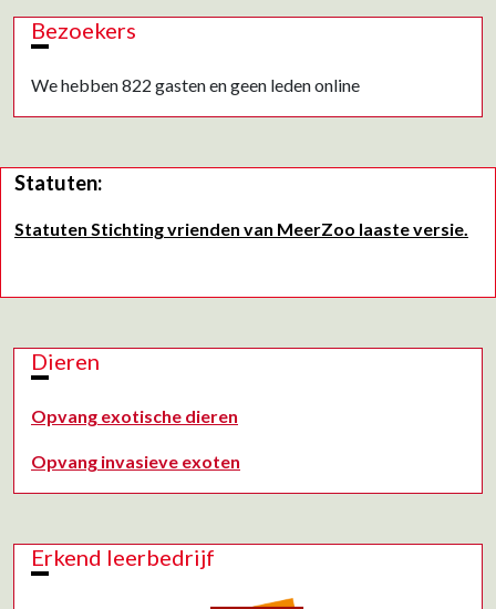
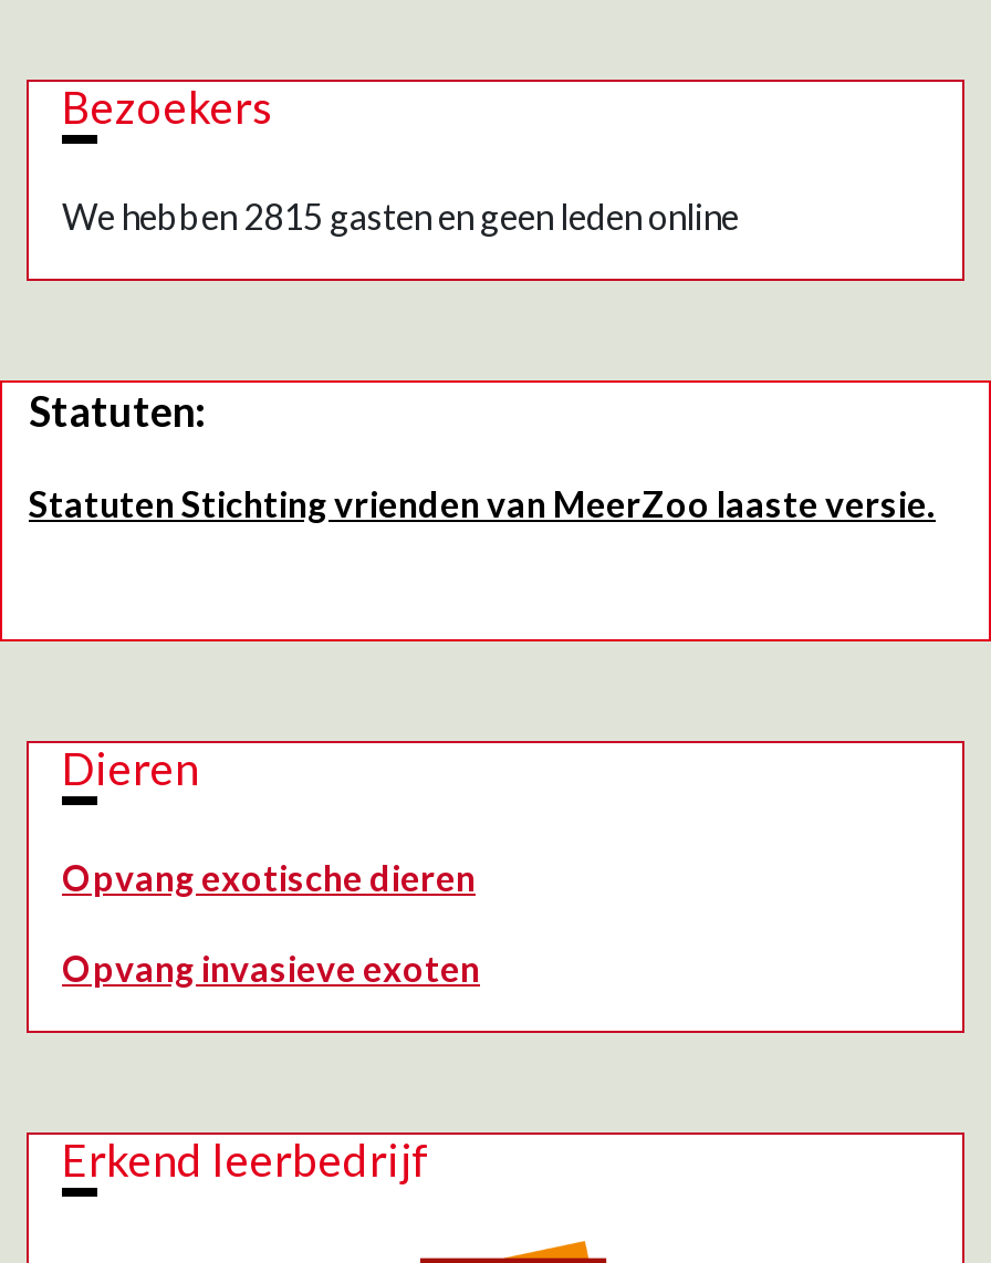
- We hebben 822 gasten en geen leden online
+ We hebben 2815 gasten en geen leden online
